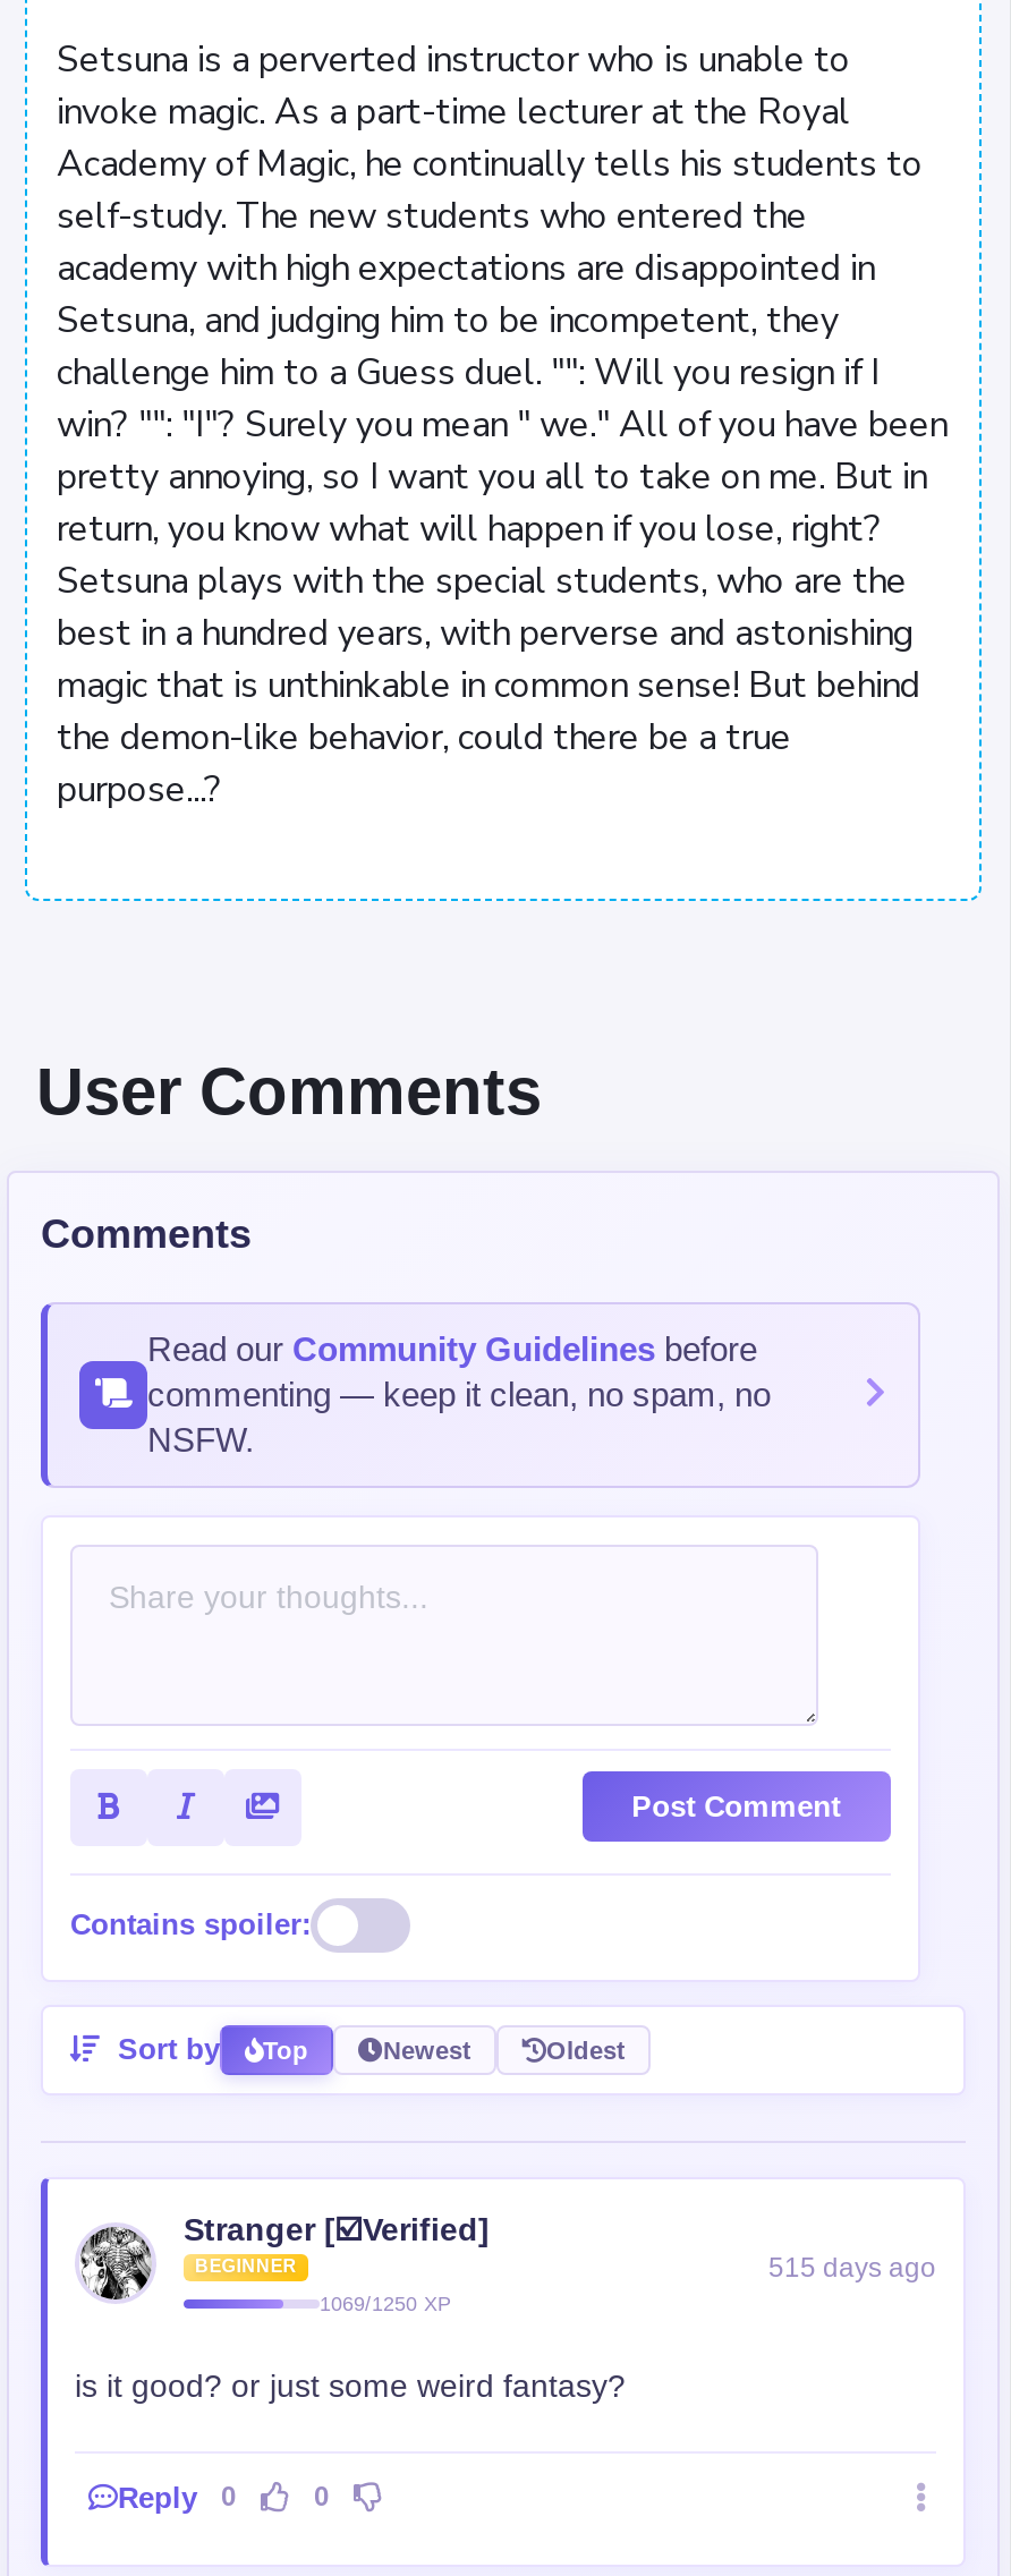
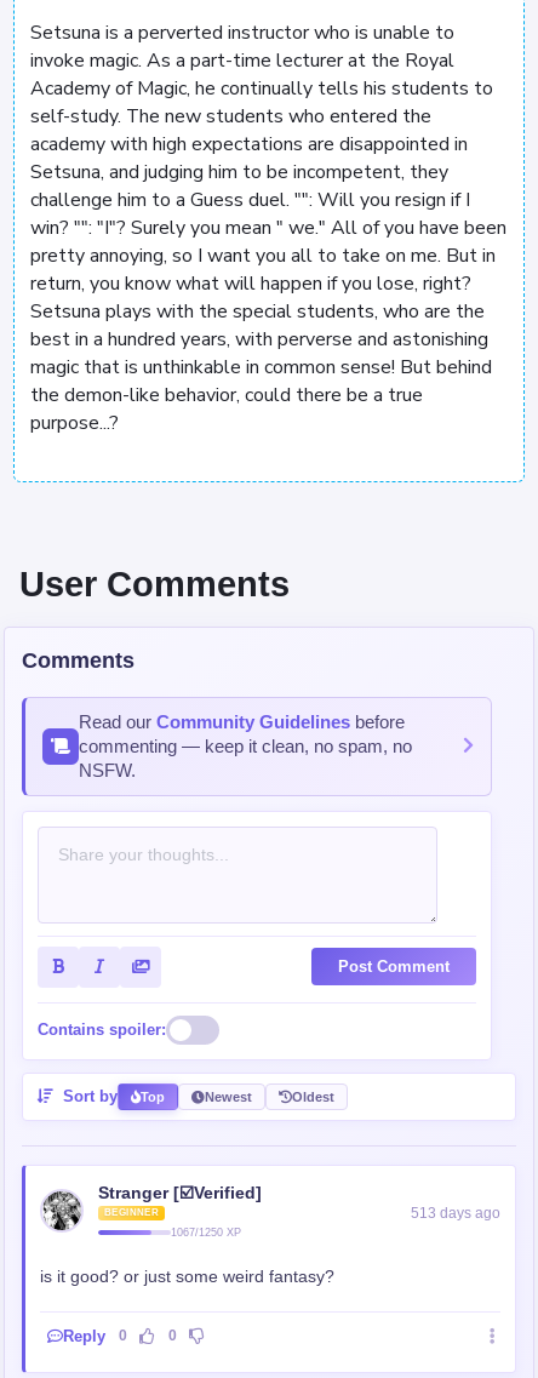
- 515 days ago
+ 513 days ago

- 1069/1250 XP
+ 1067/1250 XP
